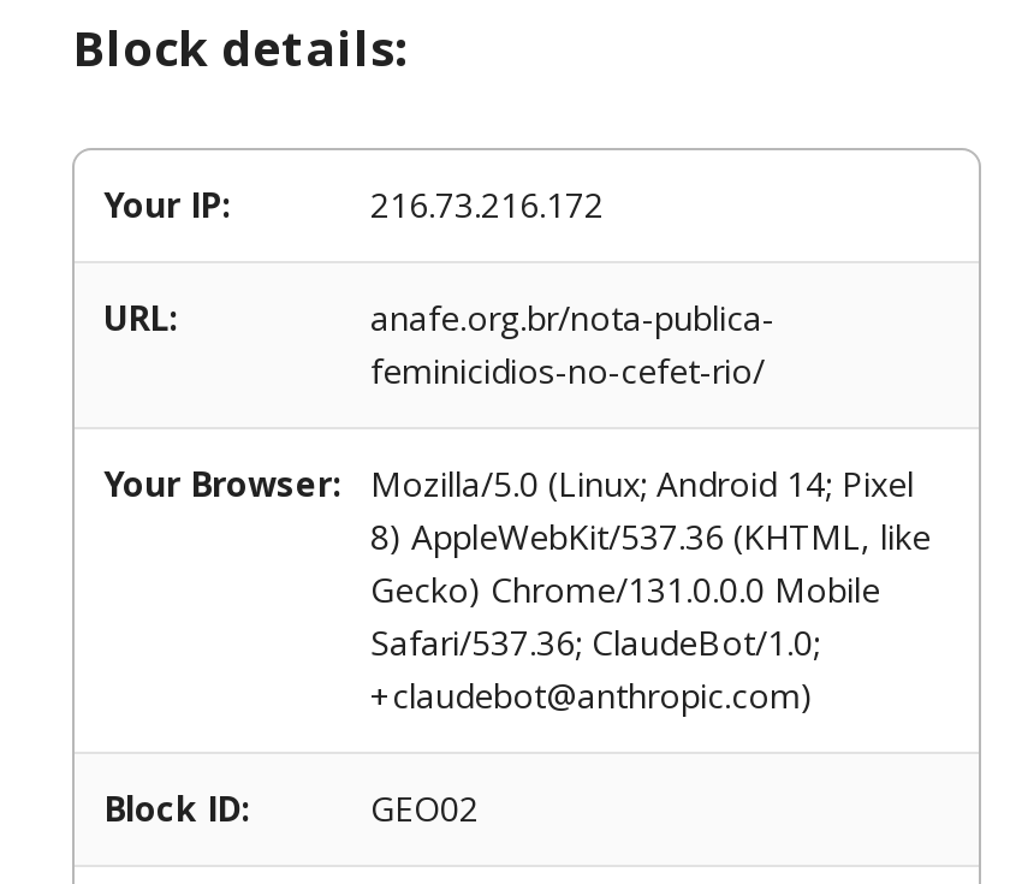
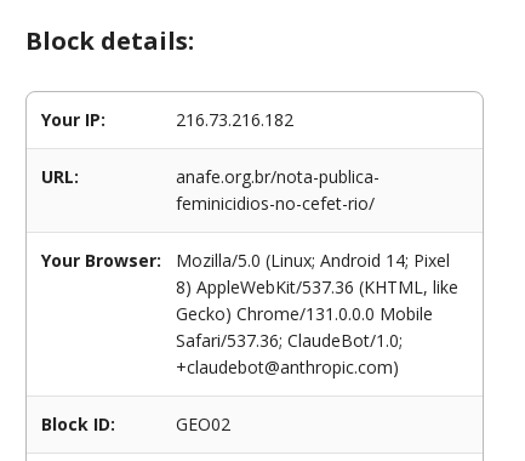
- 216.73.216.172
+ 216.73.216.182
